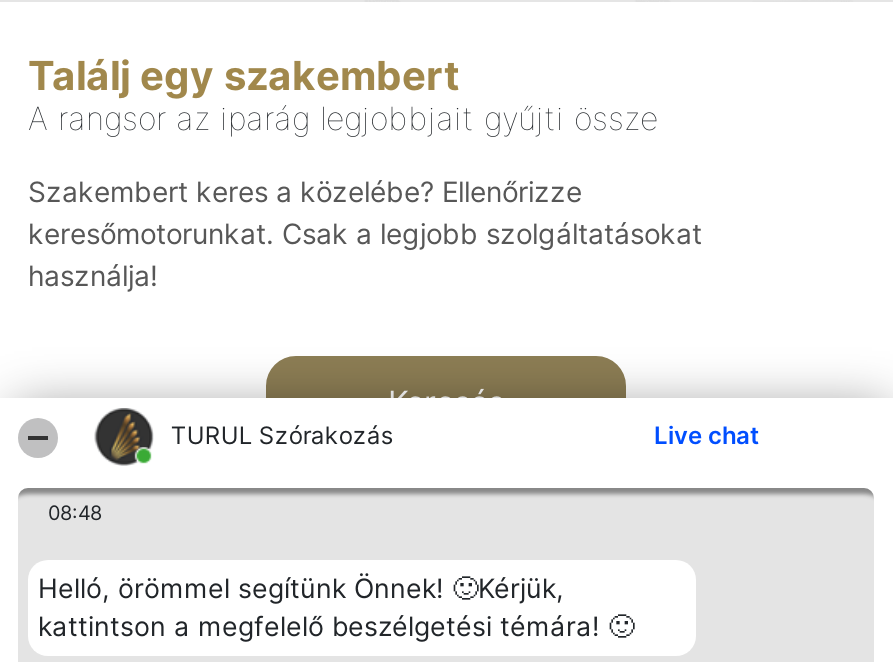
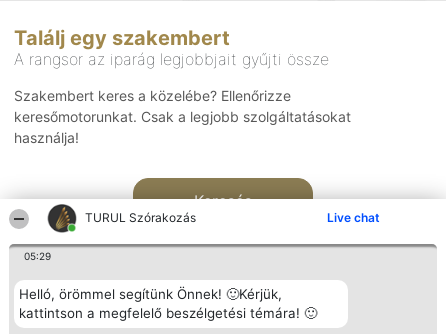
- 08:48
+ 05:29
